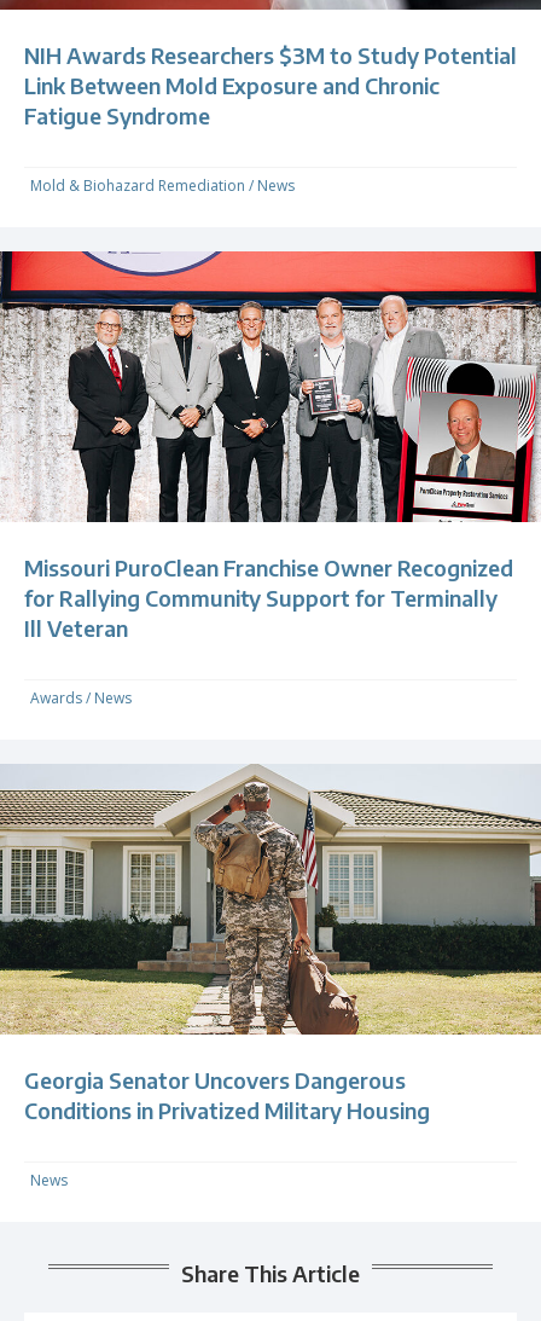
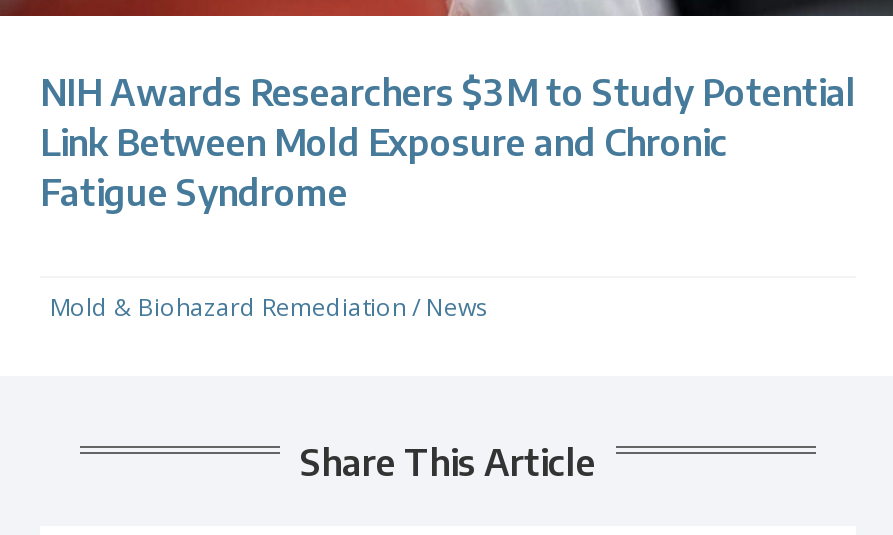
- [image]
- Missouri PuroClean Franchise Owner Recognized
- for Rallying Community Support for Terminally
- Ill Veteran
- Awards / News

- [image]
- Georgia Senator Uncovers Dangerous
- Conditions in Privatized Military Housing
- News
